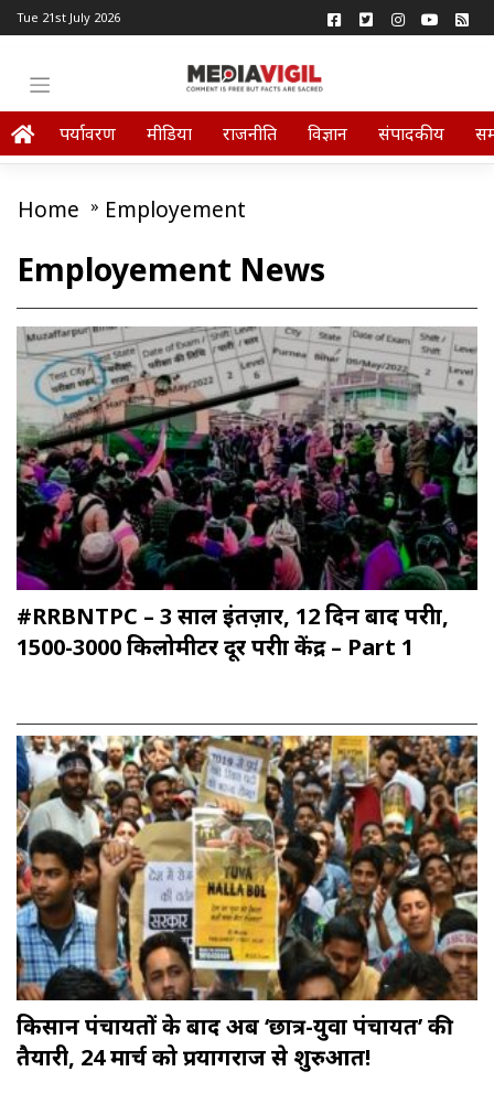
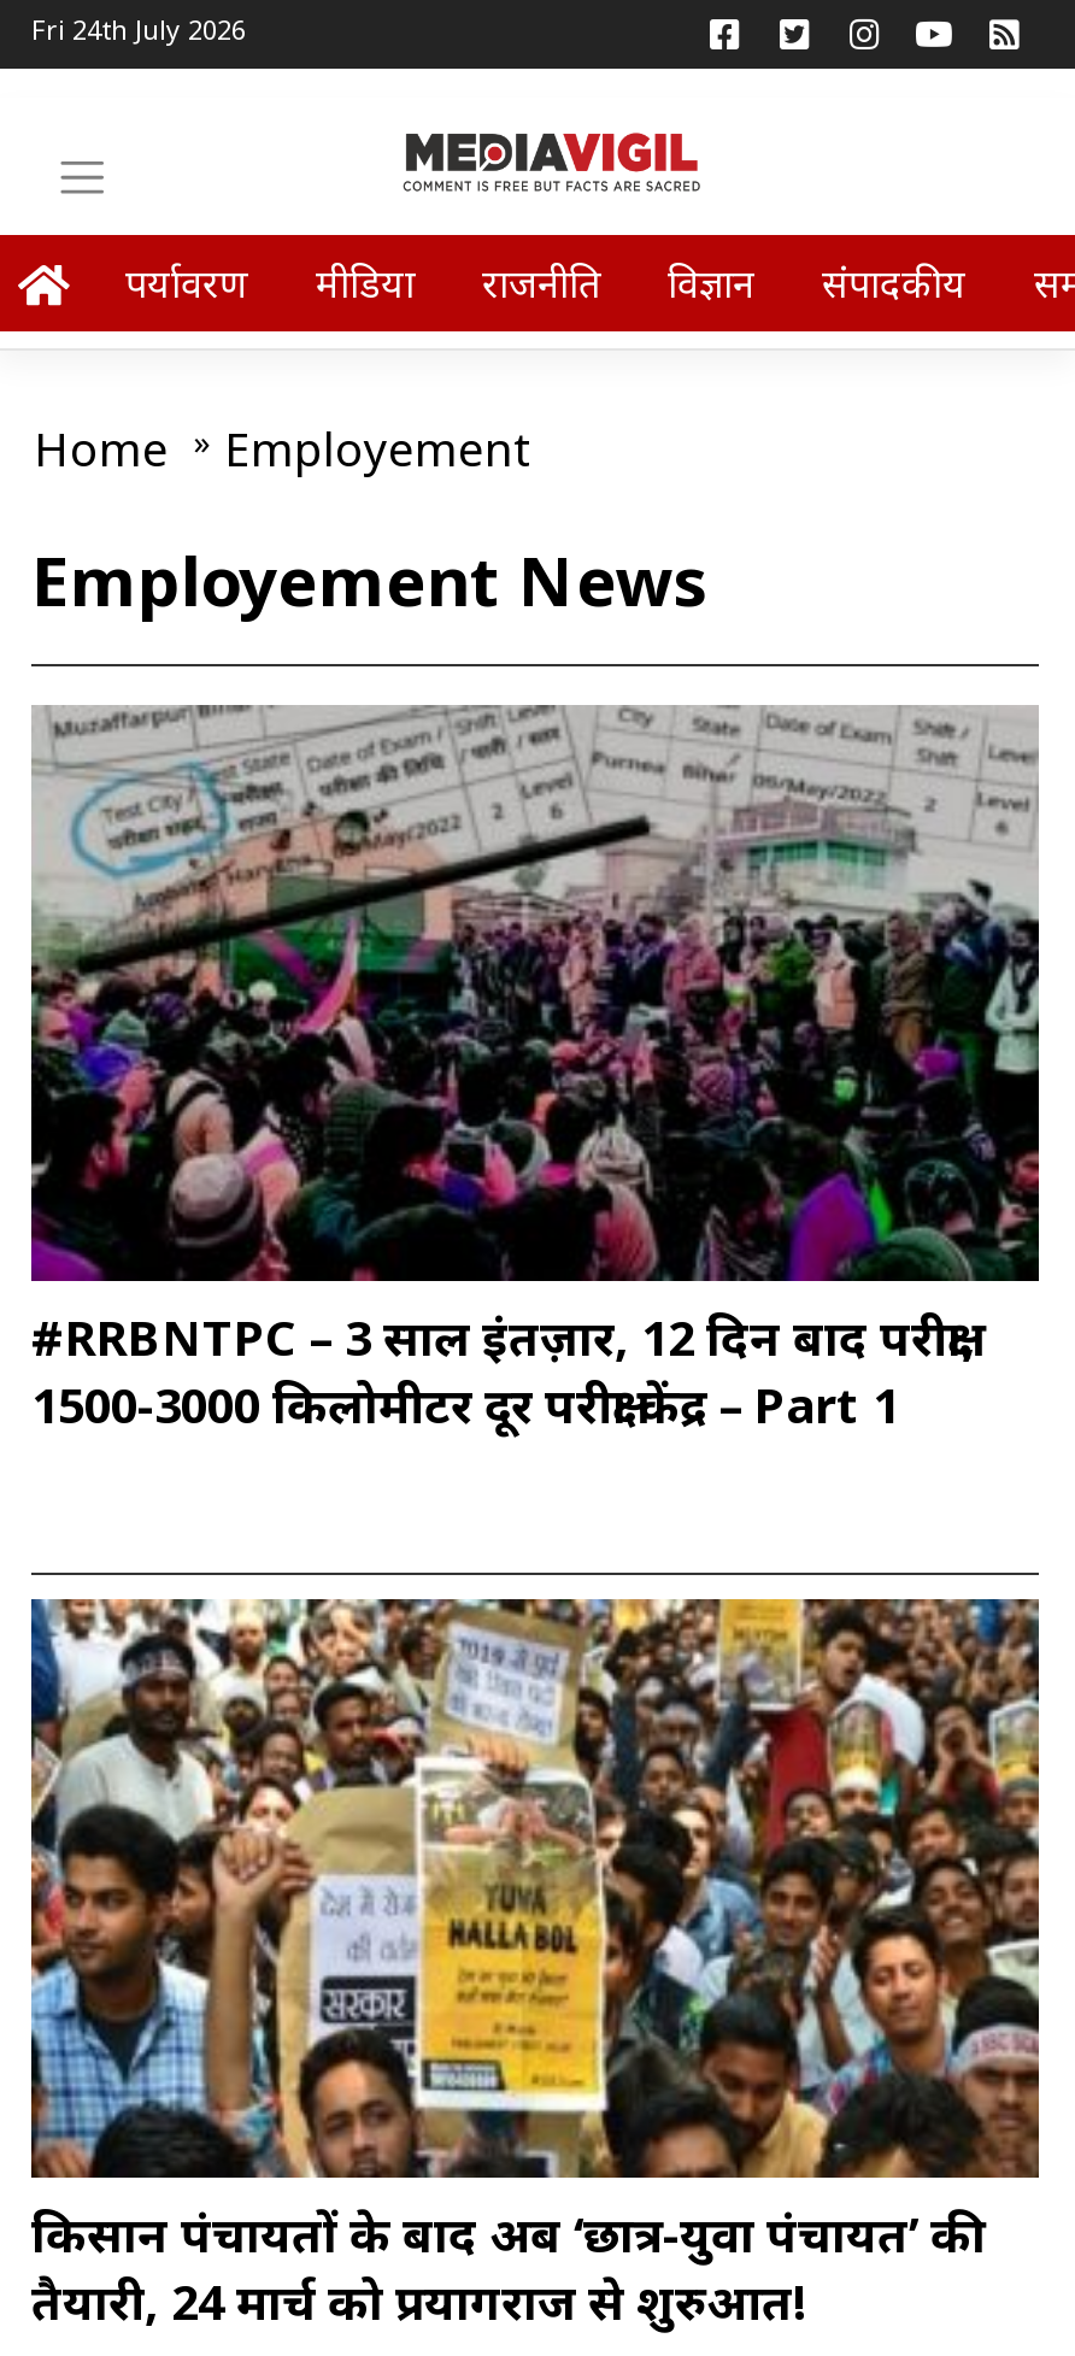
- Tue 21st July 2026
+ Fri 24th July 2026
